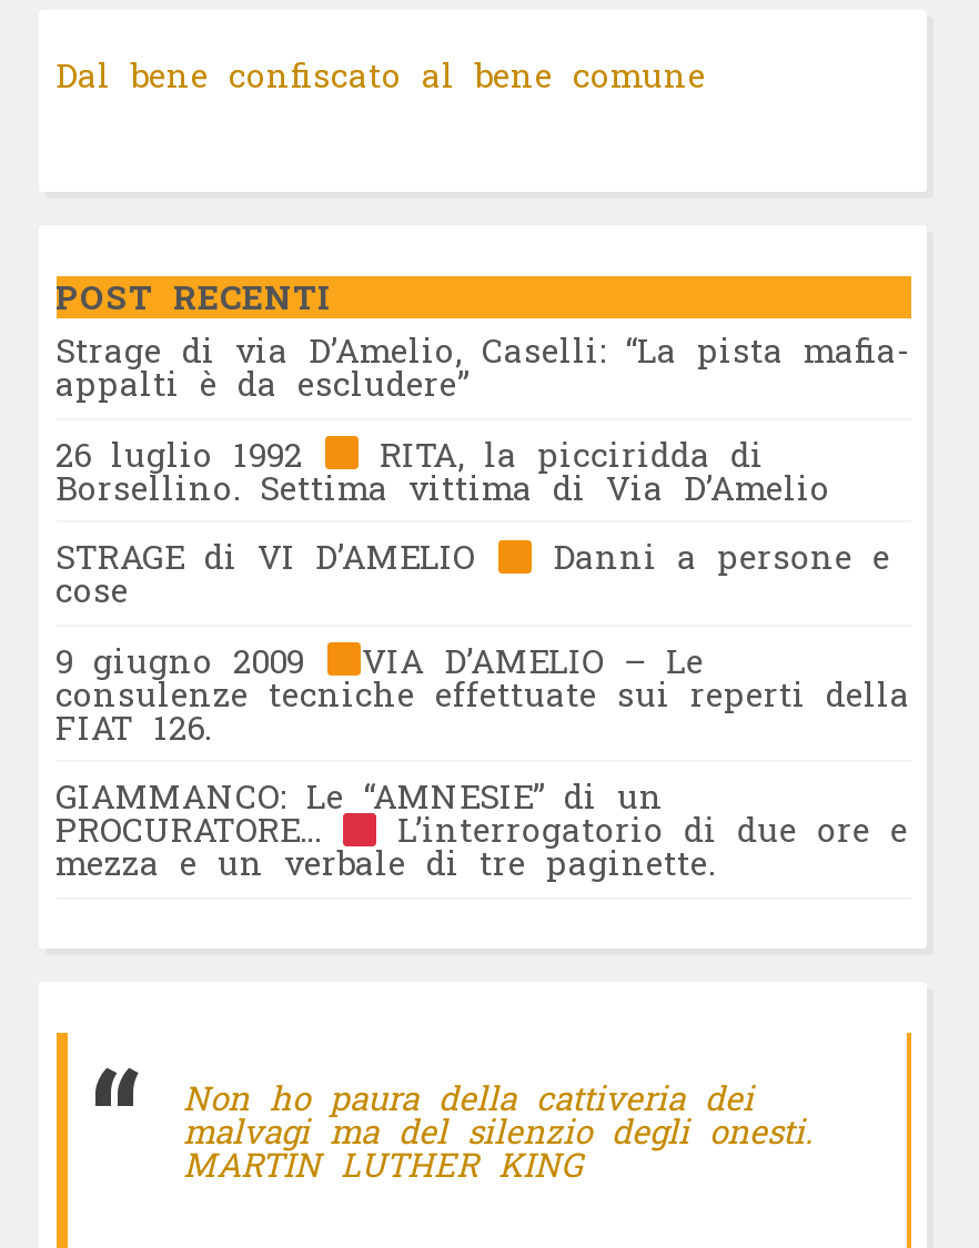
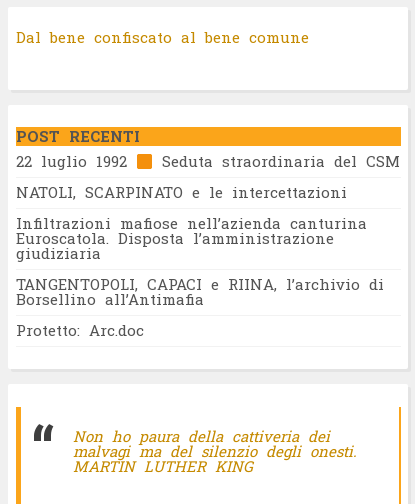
- Strage di via D’Amelio, Caselli: “La pista mafia-
- appalti è da escludere”
+ 22 luglio 1992
+ Seduta straordinaria del CSM

- 26 luglio 1992
- RITA, la picciridda di
- Borsellino. Settima vittima di Via D’Amelio
+ NATOLI, SCARPINATO e le intercettazioni

- STRAGE di VI D’AMELIO
- Danni a persone e
- cose
+ Infiltrazioni mafiose nell’azienda canturina
+ Euroscatola. Disposta l’amministrazione
+ giudiziaria

- 9 giugno 2009
- VIA D’AMELIO – Le
- consulenze tecniche effettuate sui reperti della
- FIAT 126.
+ TANGENTOPOLI, CAPACI e RIINA, l’archivio di
+ Borsellino all’Antimafia

- GIAMMANCO: Le “AMNESIE” di un
- PROCURATORE…
- L’interrogatorio di due ore e
- mezza e un verbale di tre paginette.
+ Protetto: Arc.doc
